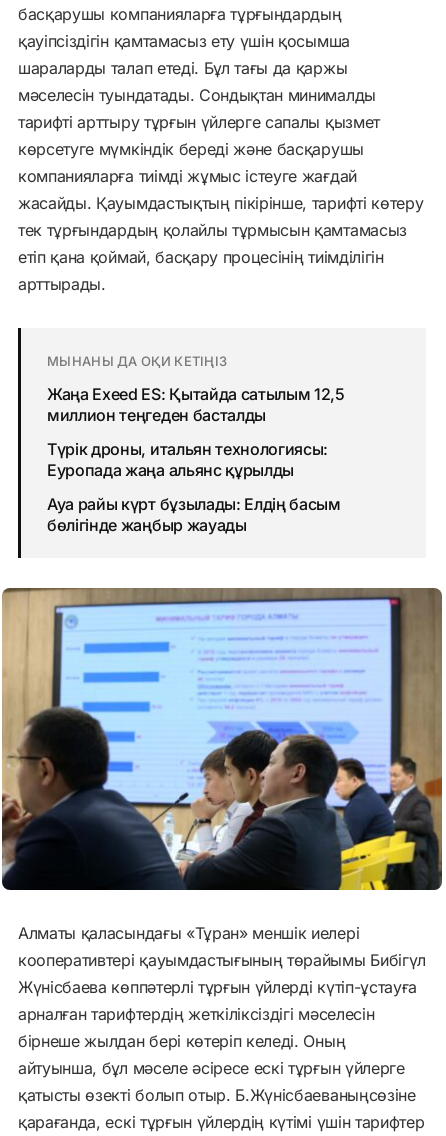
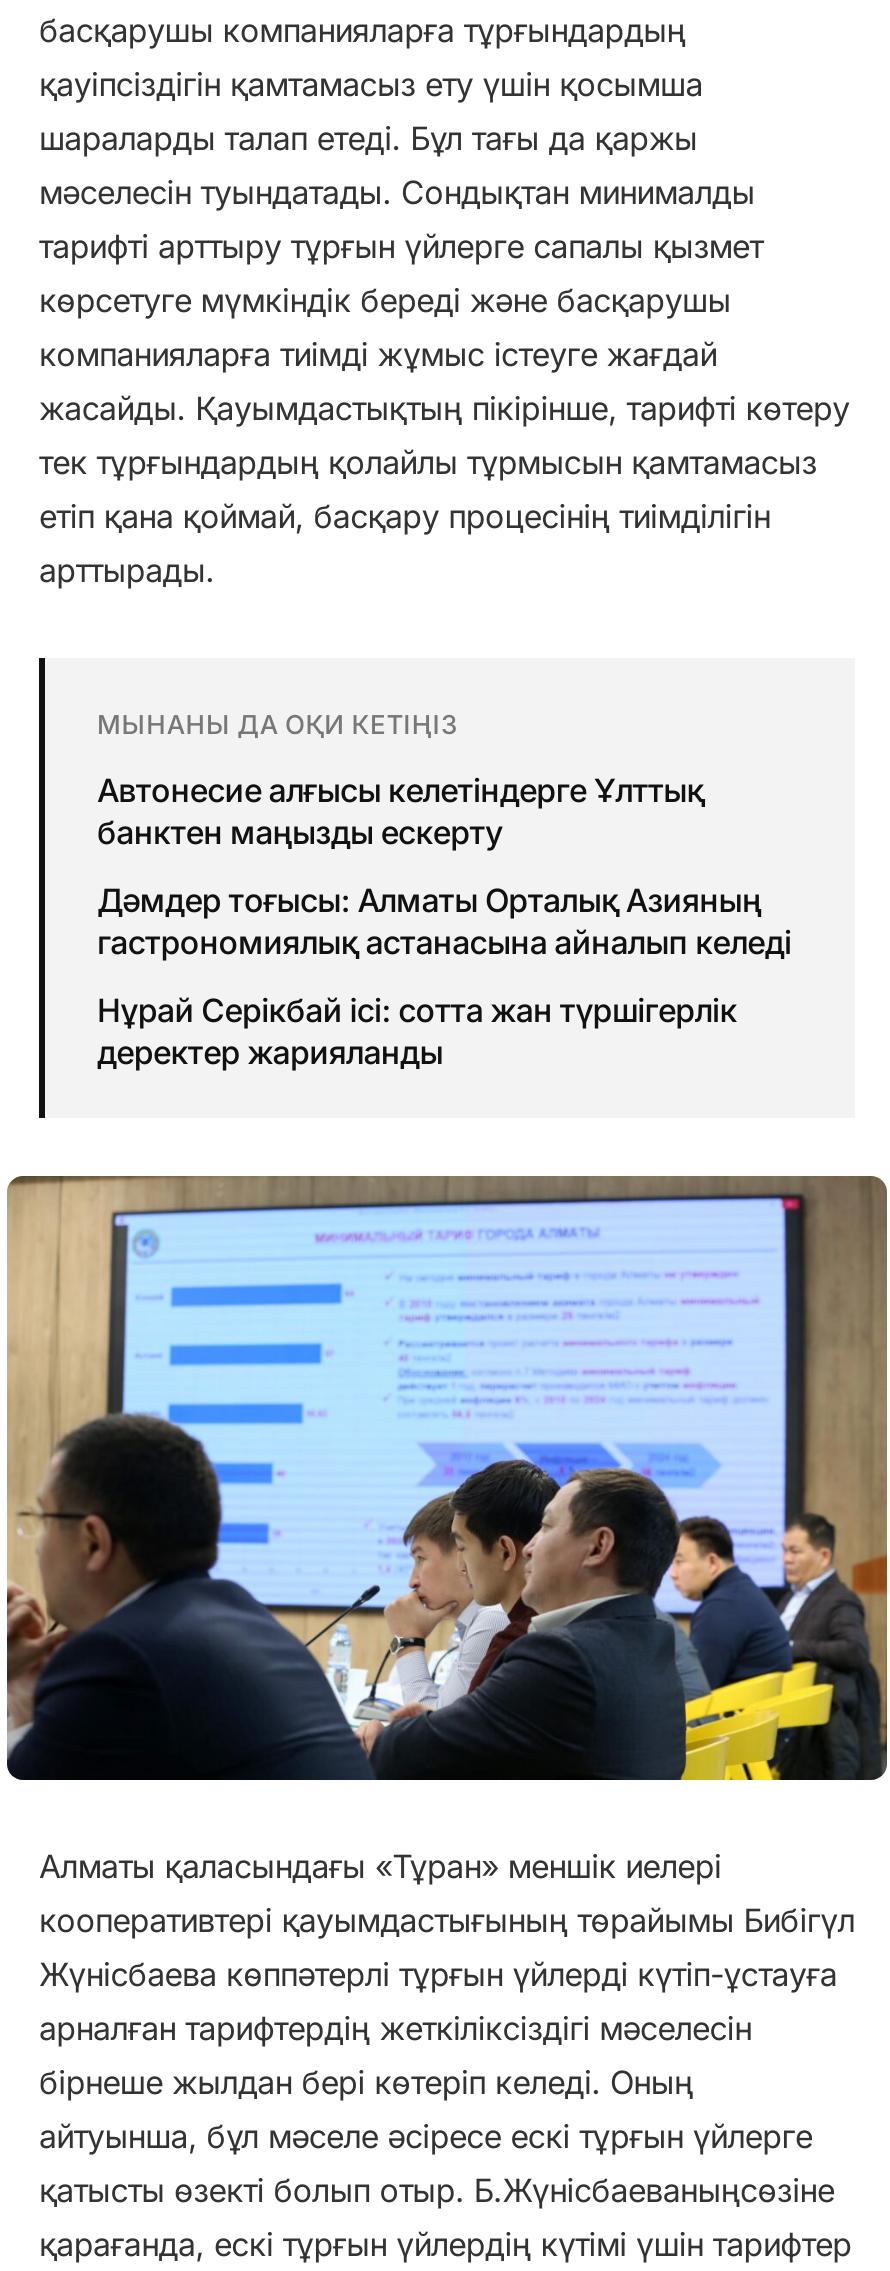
- Жаңа Exeed ES: Қытайда сатылым 12,5
- миллион теңгеден басталды
+ Автонесие алғысы келетіндерге Ұлттық
+ банктен маңызды ескерту

- Түрік дроны, итальян технологиясы:
- Еуропада жаңа альянс құрылды
+ Дәмдер тоғысы: Алматы Орталық Азияның
+ гастрономиялық астанасына айналып келеді

- Ауа райы күрт бұзылады: Елдің басым
- бөлігінде жаңбыр жауады
+ Нұрай Серікбай ісі: сотта жан түршігерлік
+ деректер жарияланды
